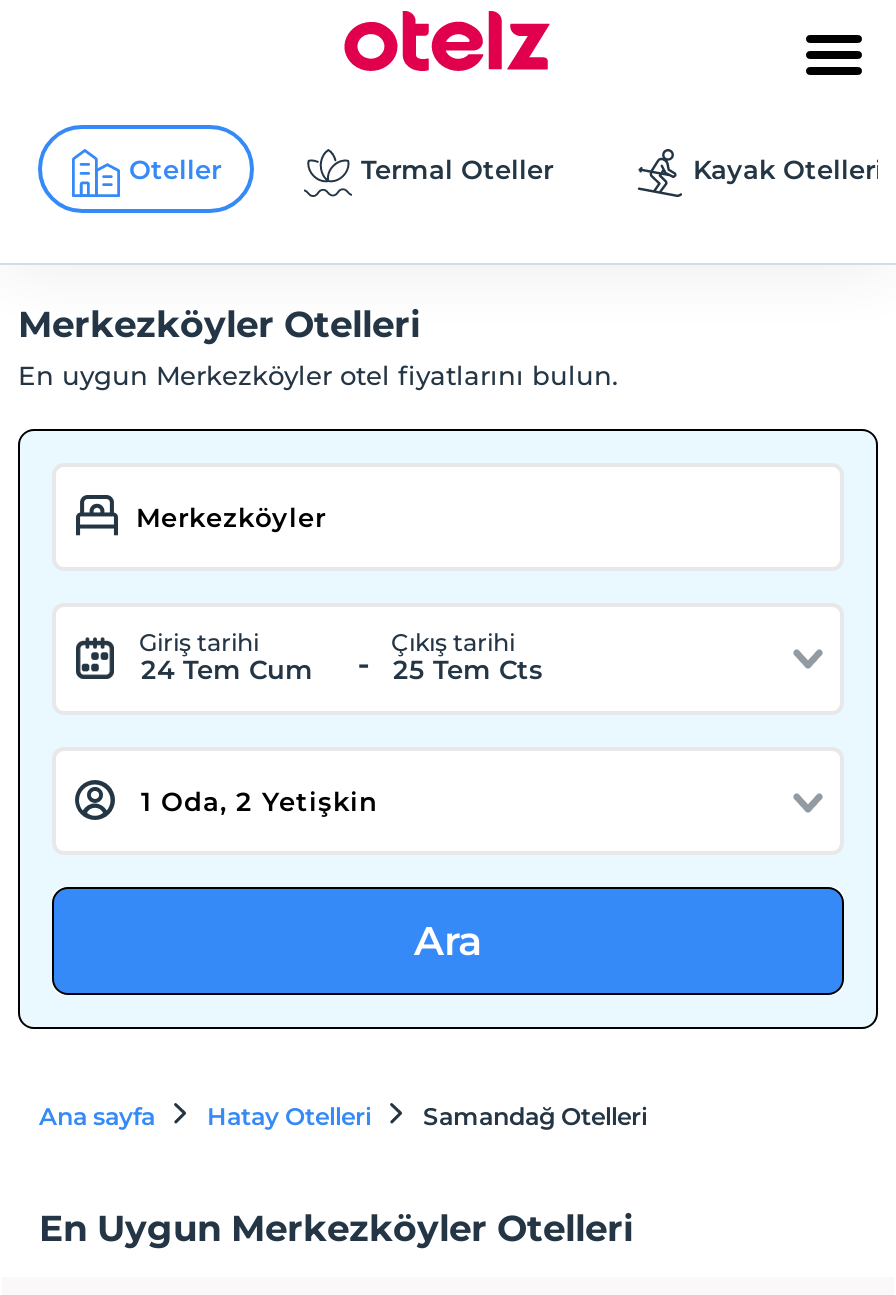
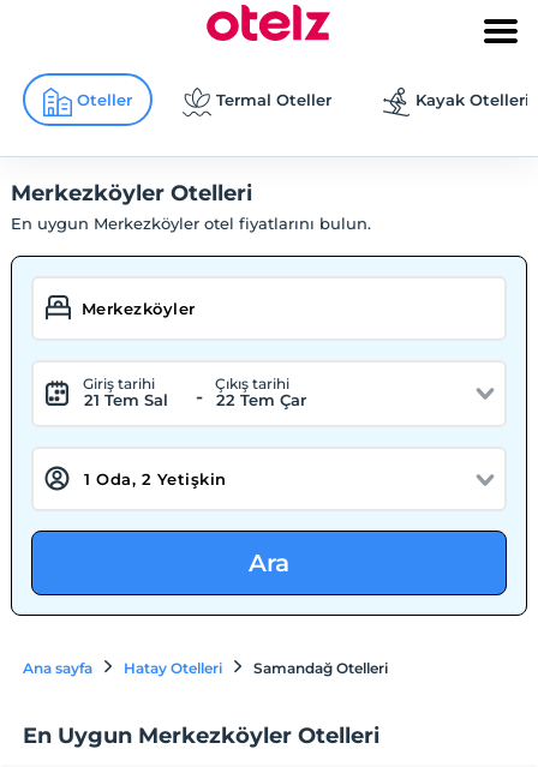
- 24 Tem Cum
+ 21 Tem Sal

- 25 Tem Cts
+ 22 Tem Çar
